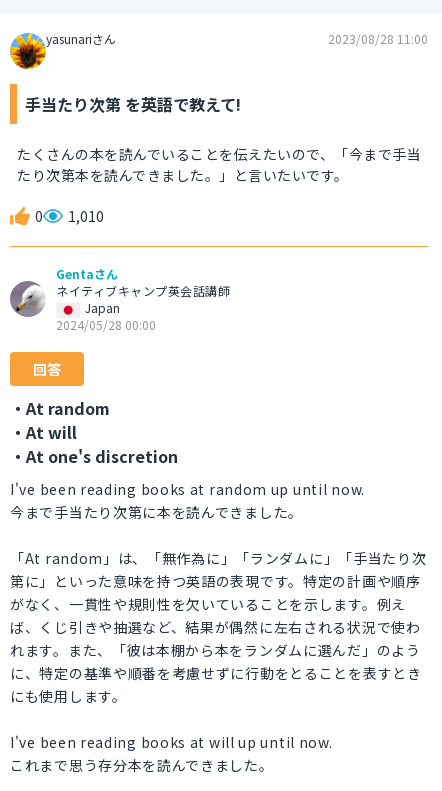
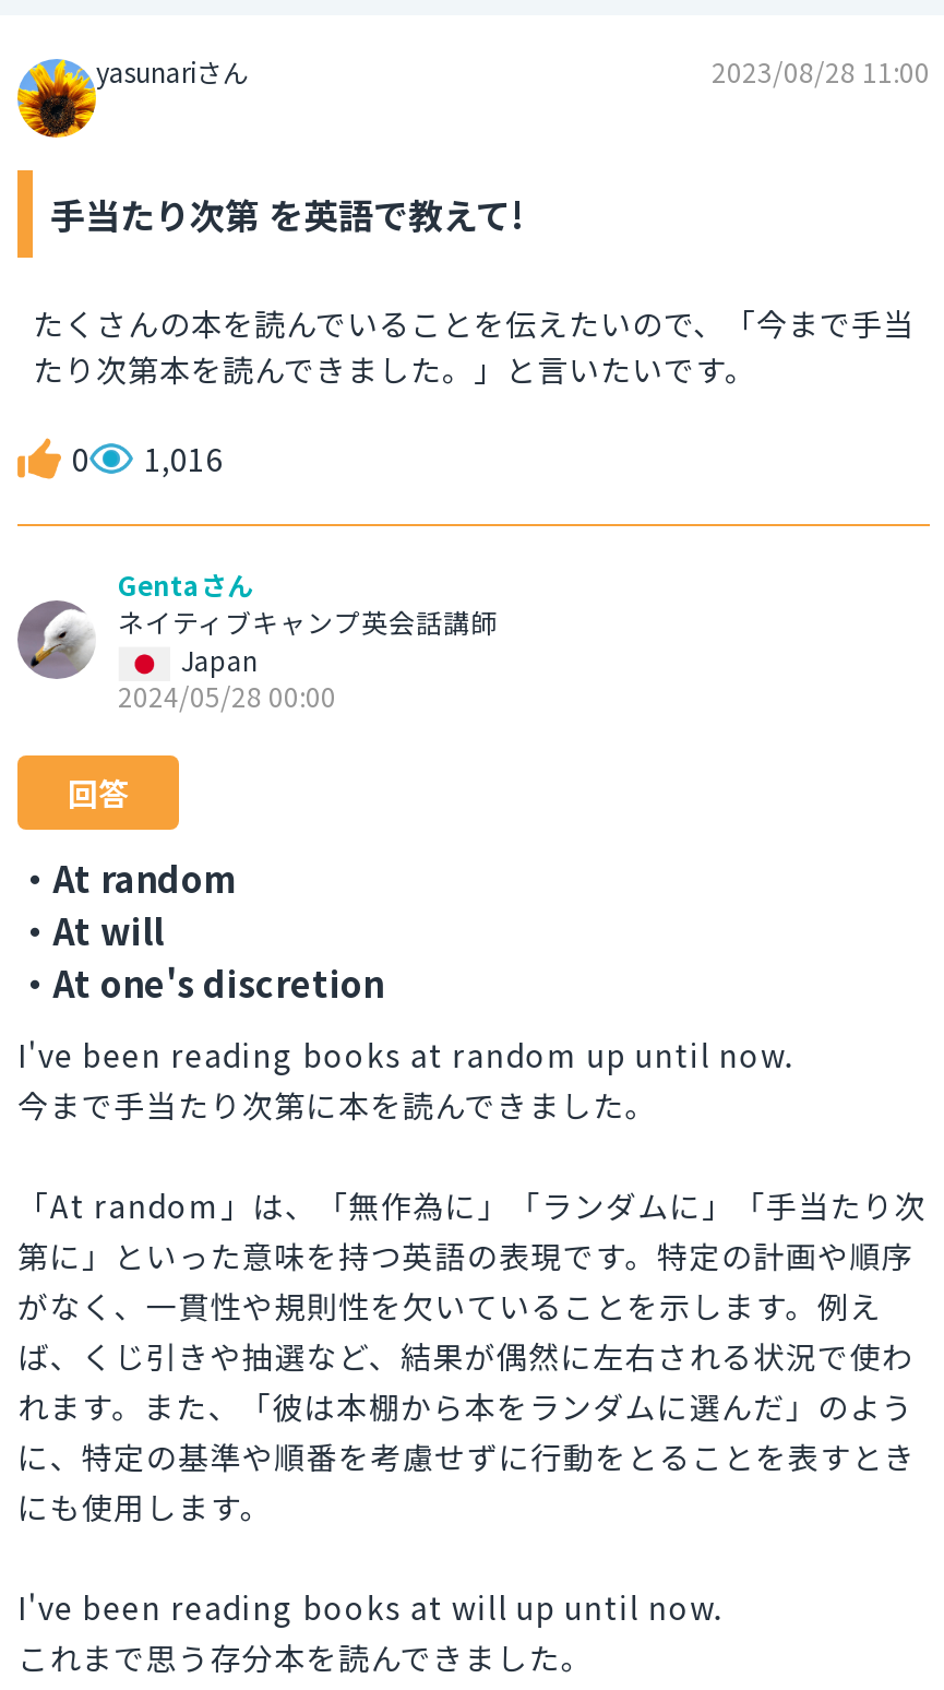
- 0 1,010
+ 0 1,016
